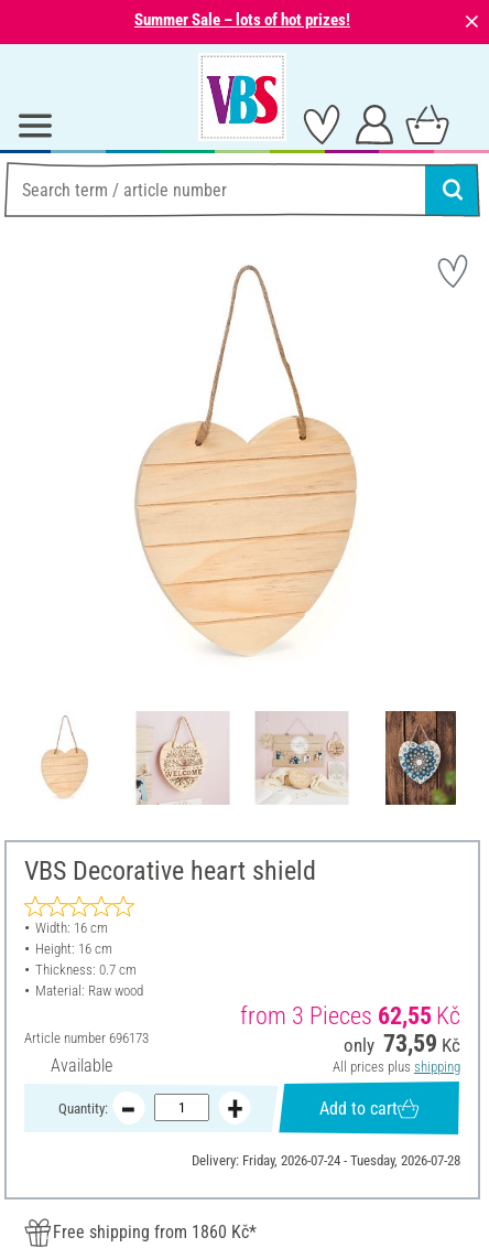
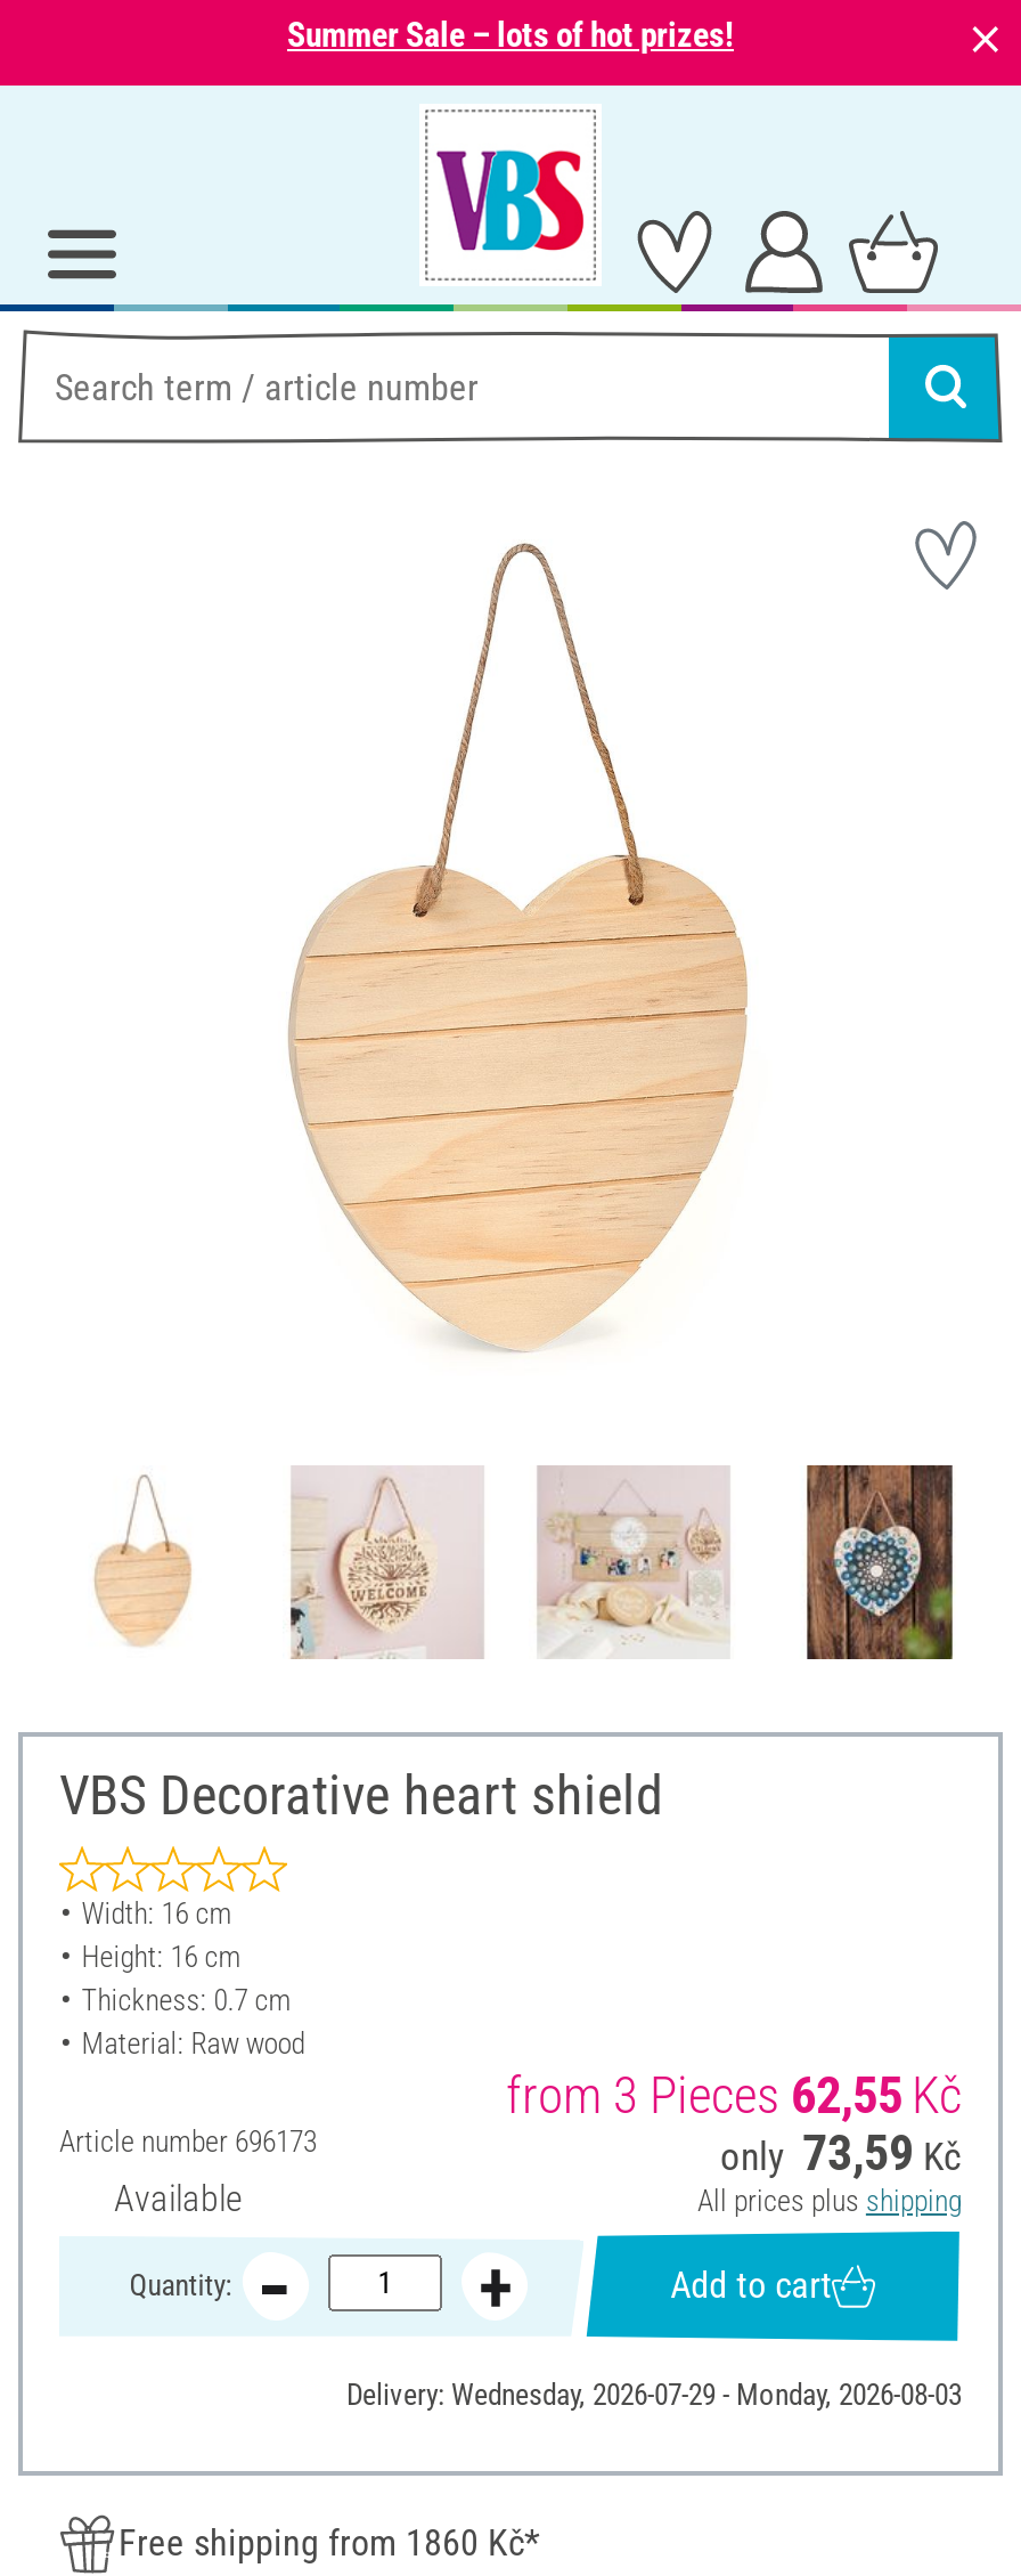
- Delivery: Friday, 2026-07-24 - Tuesday, 2026-07-28
+ Delivery: Wednesday, 2026-07-29 - Monday, 2026-08-03
